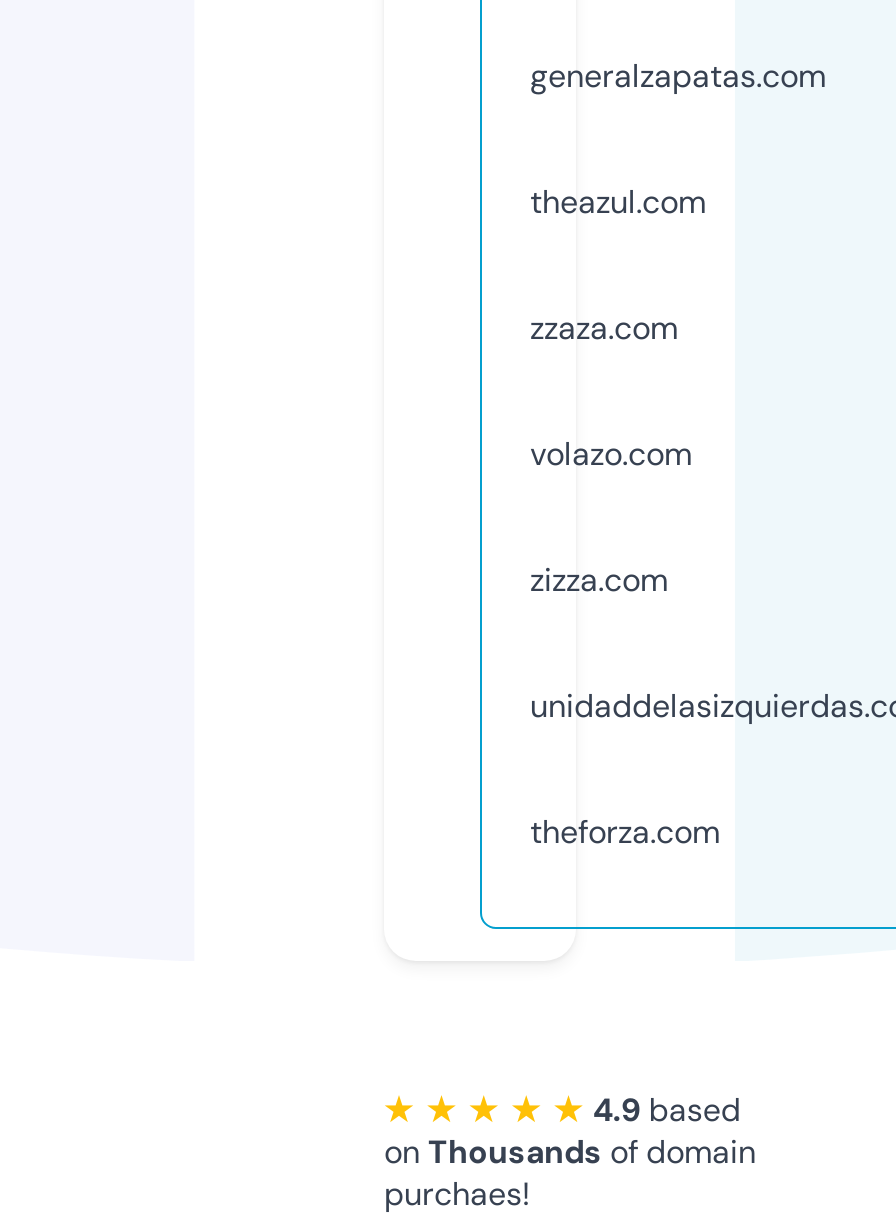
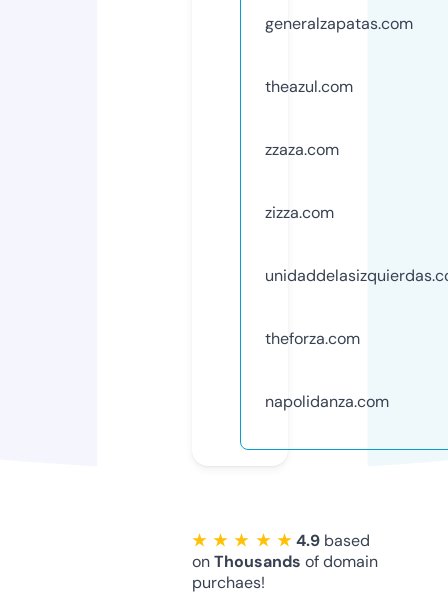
- volazo.com

moved up: zizza.com | theforza.com

+ napolidanza.com
